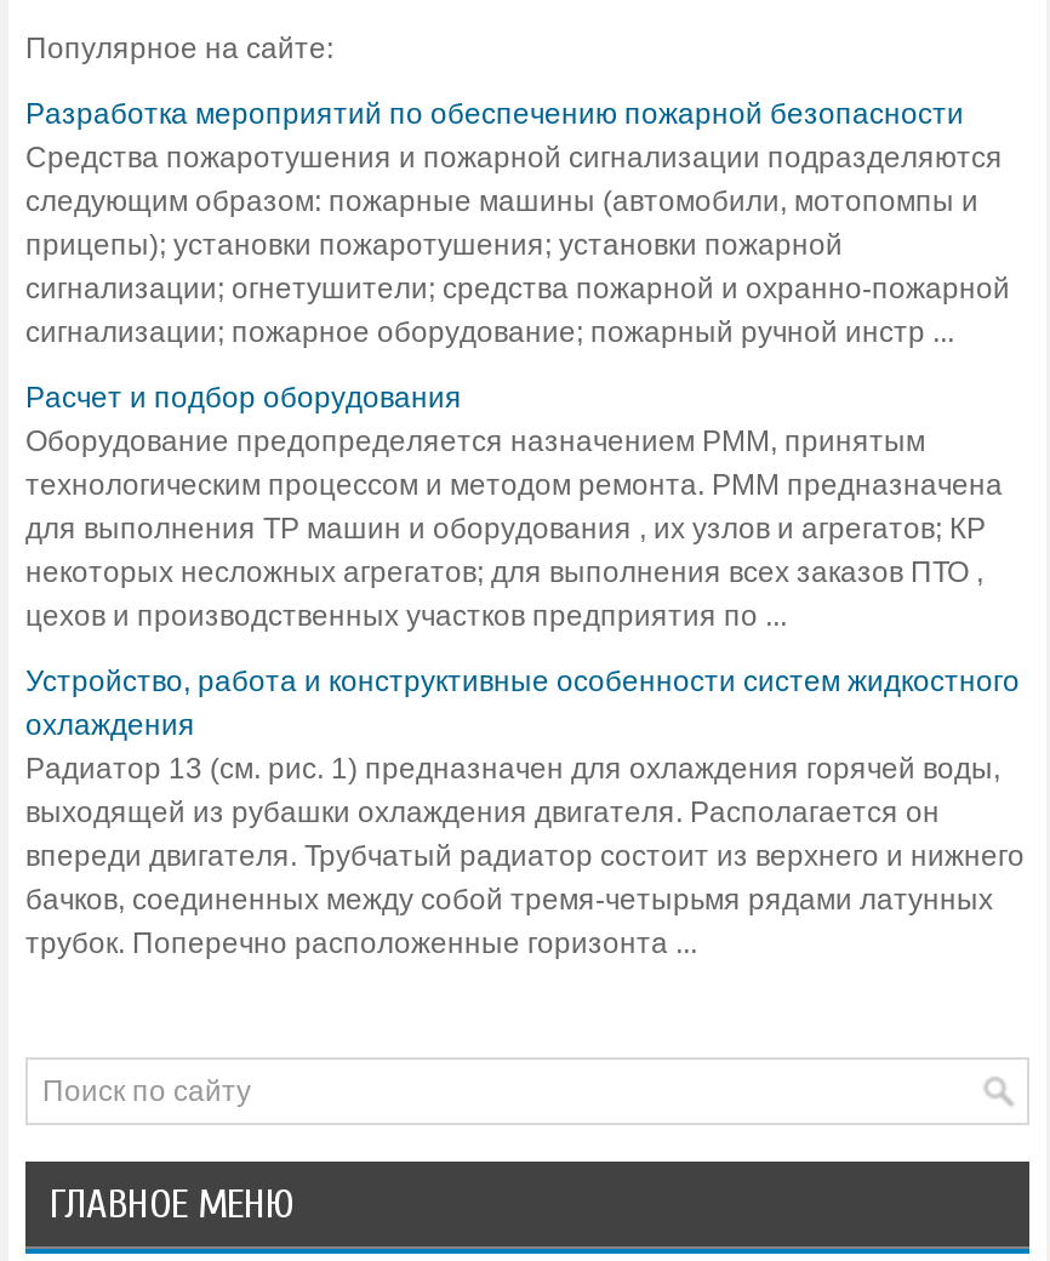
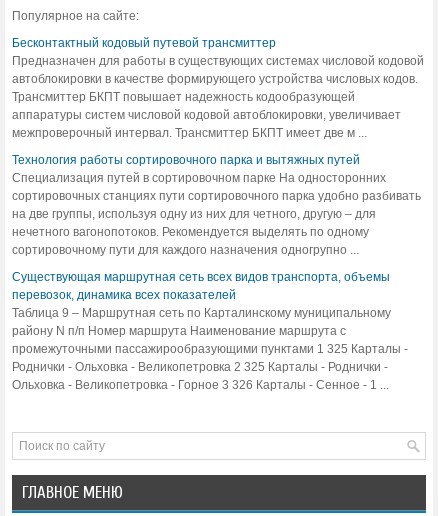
- Разработка мероприятий по обеспечению пожарной безопасности
- Средства пожаротушения и пожарной сигнализации подразделяются
- следующим образом: пожарные машины (автомобили, мотопомпы и
- прицепы); установки пожаротушения; установки пожарной
- сигнализации; огнетушители; средства пожарной и охранно-пожарной
- сигнализации; пожарное оборудование; пожарный ручной инстр ...
+ Бесконтактный кодовый путевой трансмиттер
+ Предназначен для работы в существующих системах числовой кодовой
+ автоблокировки в качестве формирующего устройства числовых кодов.
+ Трансмиттер БКПТ повышает надежность кодообразующей
+ аппаратуры систем числовой кодовой автоблокировки, увеличивает
+ межпроверочный интервал. Трансмиттер БКПТ имеет две м ...

- Расчет и подбор оборудования
- Оборудование предопределяется назначением РММ, принятым
- технологическим процессом и методом ремонта. РММ предназначена
- для выполнения ТР машин и оборудования , их узлов и агрегатов; КР
- некоторых несложных агрегатов; для выполнения всех заказов ПТО ,
- цехов и производственных участков предприятия по ...
+ Технология работы сортировочного парка и вытяжных путей
+ Специализация путей в сортировочном парке На односторонних
+ сортировочных станциях пути сортировочного парка удобно разбивать
+ на две группы, используя одну из них для четного, другую – для
+ нечетного вагонопотоков. Рекомендуется выделять по одному
+ сортировочному пути для каждого назначения одногрупно ...

- Устройство, работа и конструктивные особенности систем жидкостного
- охлаждения
- Радиатор 13 (см. рис. 1) предназначен для охлаждения горячей воды,
- выходящей из рубашки охлаждения двигателя. Располагается он
- впереди двигателя. Трубчатый радиатор состоит из верхнего и нижнего
- бачков, соединенных между собой тремя-четырьмя рядами латунных
- трубок. Поперечно расположенные горизонта ...
+ Существующая маршрутная сеть всех видов транспорта, объемы
+ перевозок, динамика всех показателей
+ Таблица 9 – Маршрутная сеть по Карталинскому муниципальному
+ району N п/п Номер маршрута Наименование маршрута с
+ промежуточными пассажирообразующими пунктами 1 325 Карталы -
+ Роднички - Ольховка - Великопетровка 2 325 Карталы - Роднички -
+ Ольховка - Великопетровка - Горное 3 326 Карталы - Сенное - 1 ...
